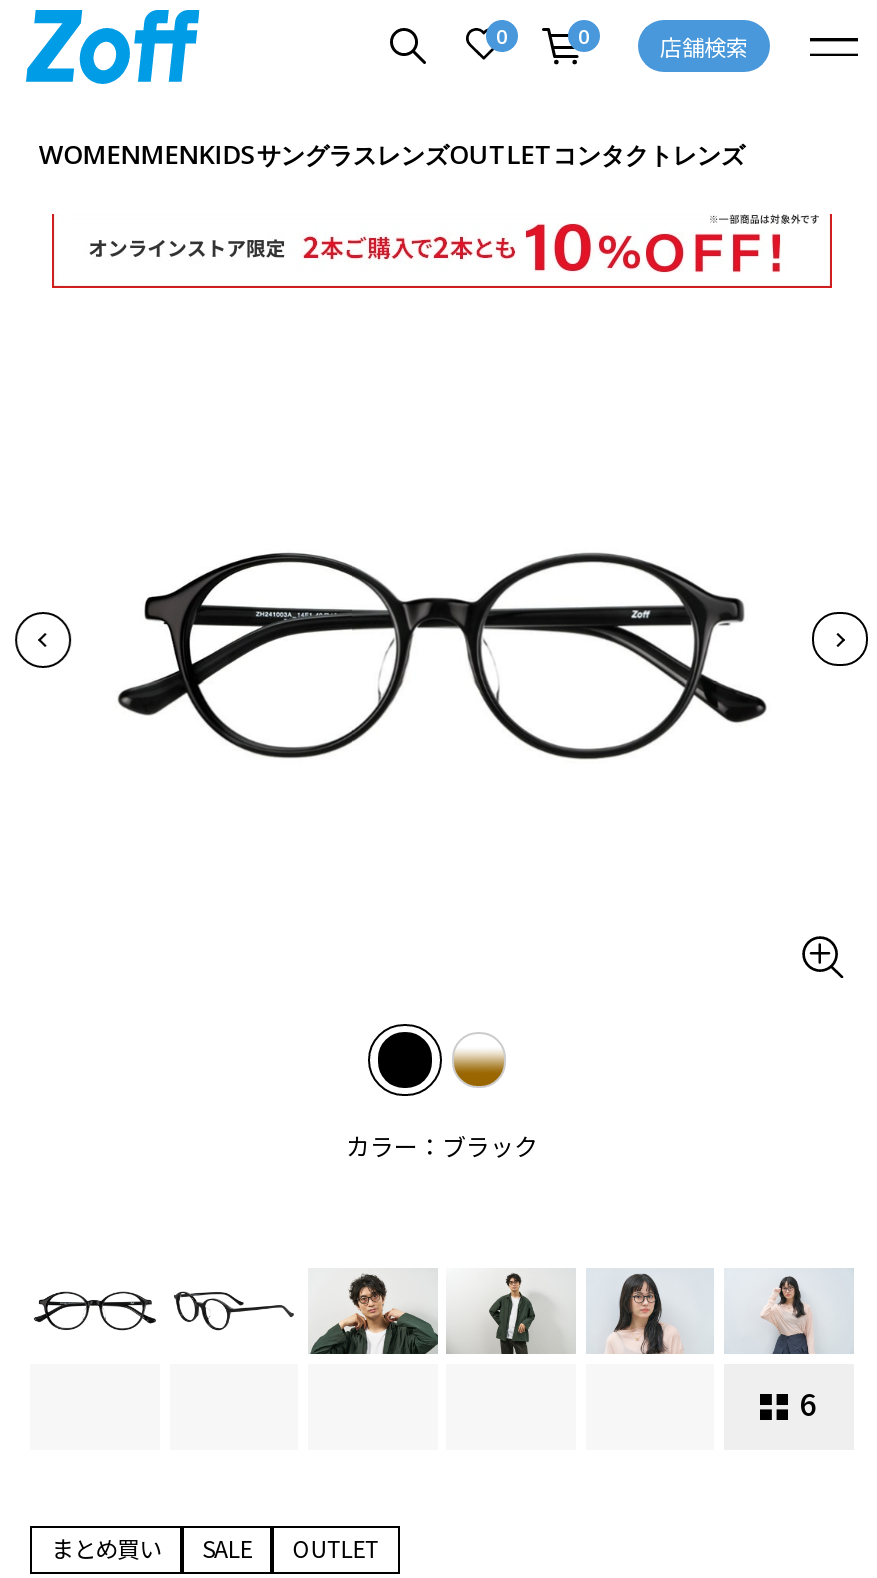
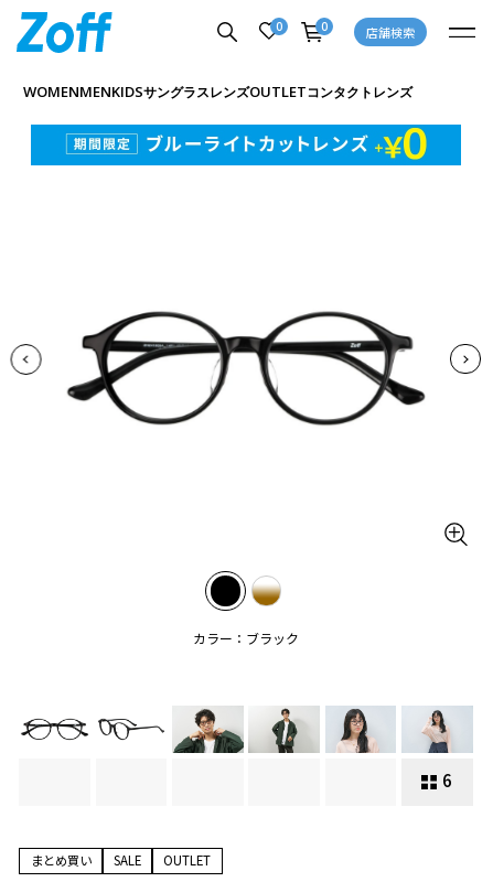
- [image]
+ [image]
